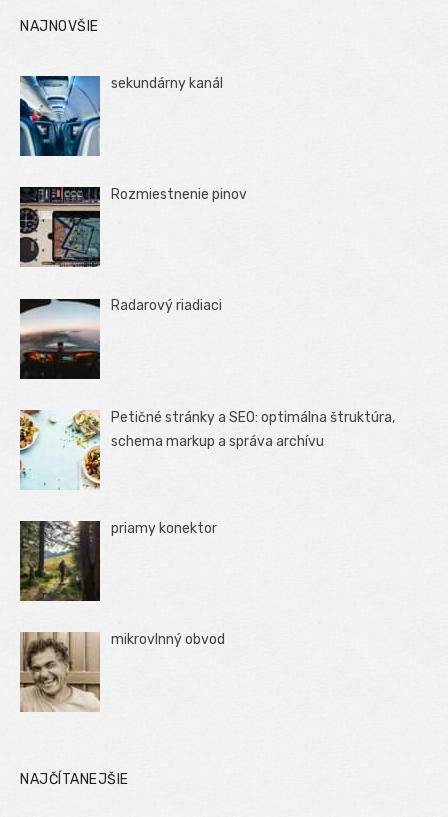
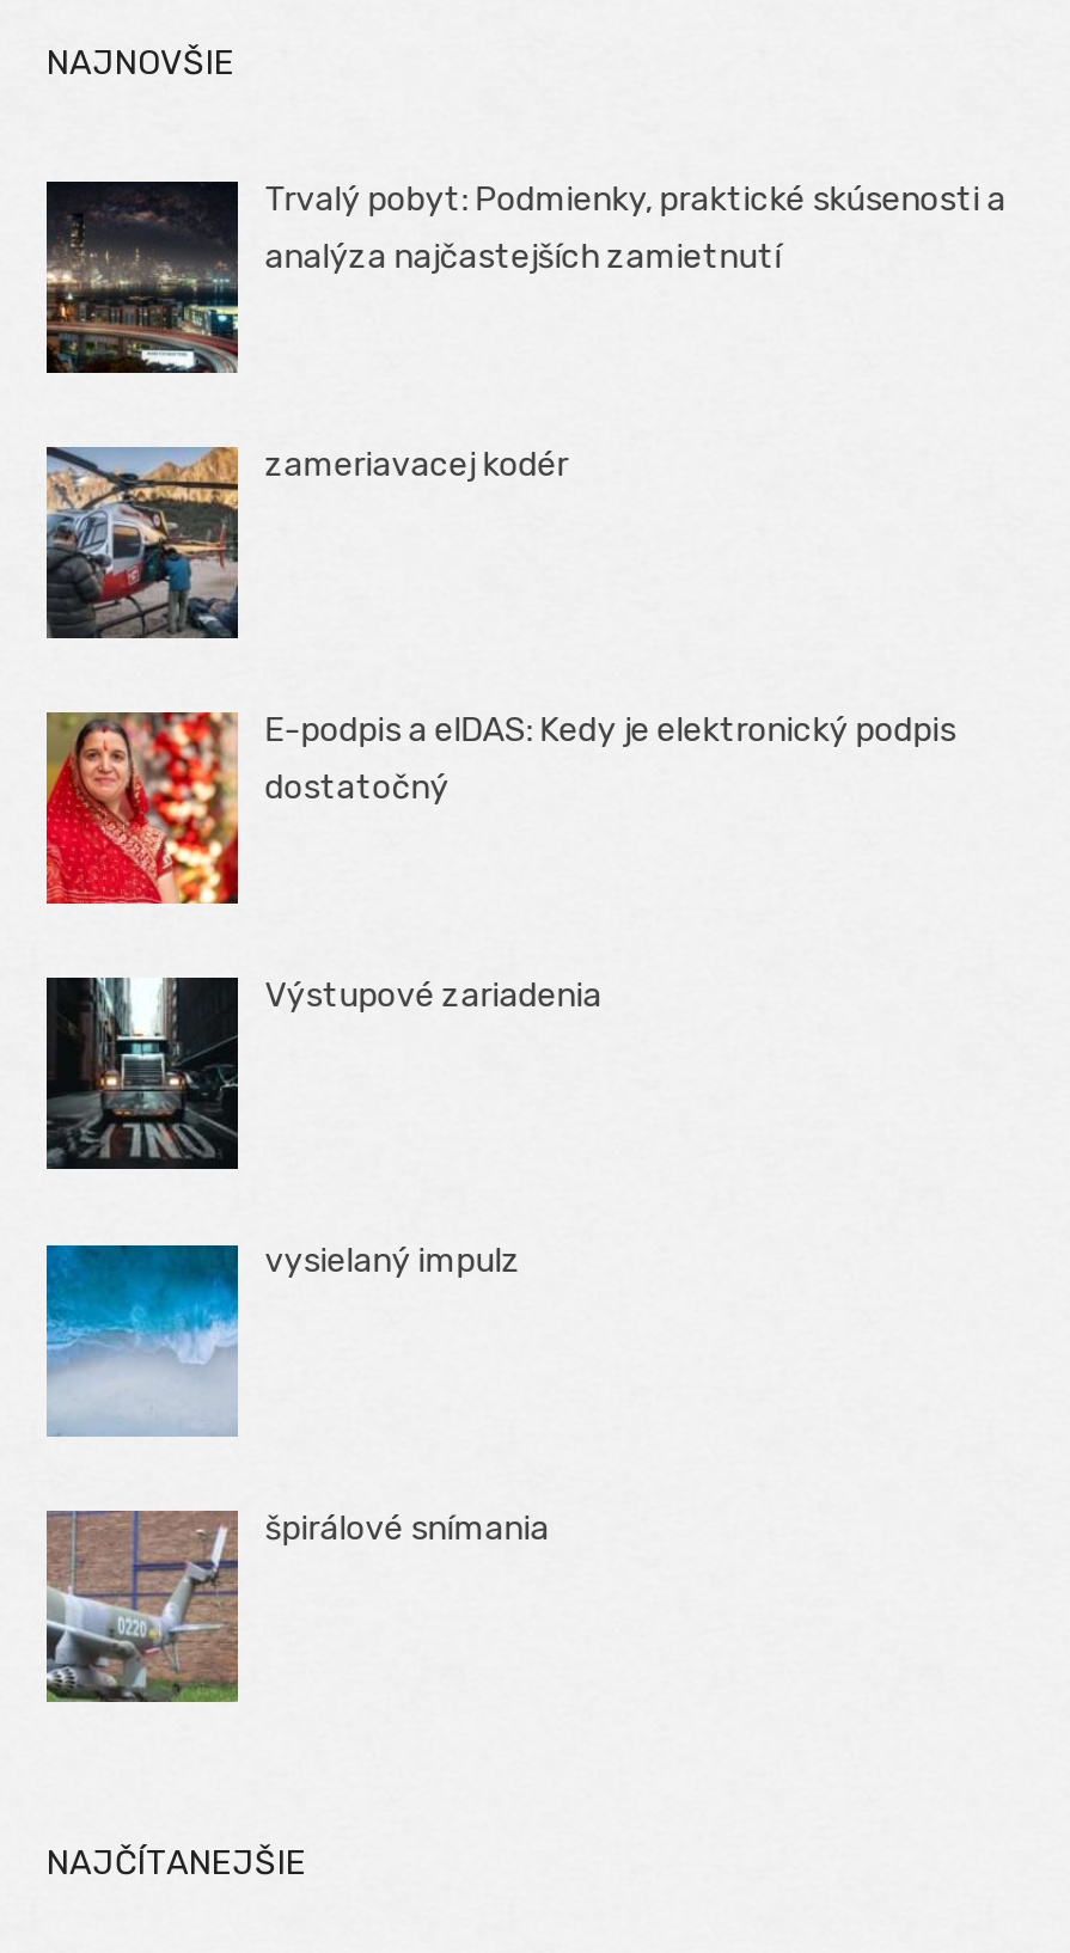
- [image]
- sekundárny kanál
+ [image]
+ Trvalý pobyt: Podmienky, praktické skúsenosti a
+ analýza najčastejších zamietnutí

- [image]
- Rozmiestnenie pinov
+ [image]
+ zameriavacej kodér

- [image]
- Radarový riadiaci
+ [image]
+ E-podpis a eIDAS: Kedy je elektronický podpis
+ dostatočný

- [image]
- Petičné stránky a SEO: optimálna štruktúra,
- schema markup a správa archívu
+ [image]
+ Výstupové zariadenia

- [image]
- priamy konektor
+ [image]
+ vysielaný impulz

- [image]
- mikrovlnný obvod
+ [image]
+ špirálové snímania
